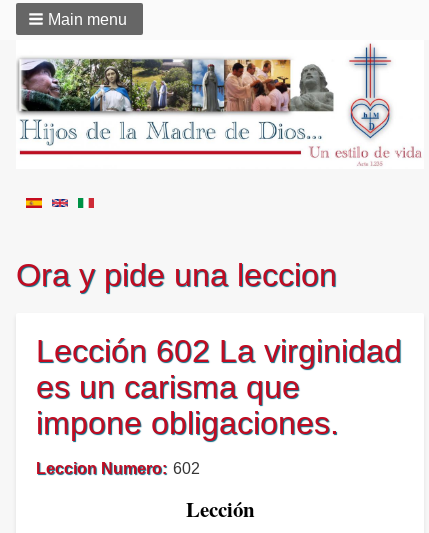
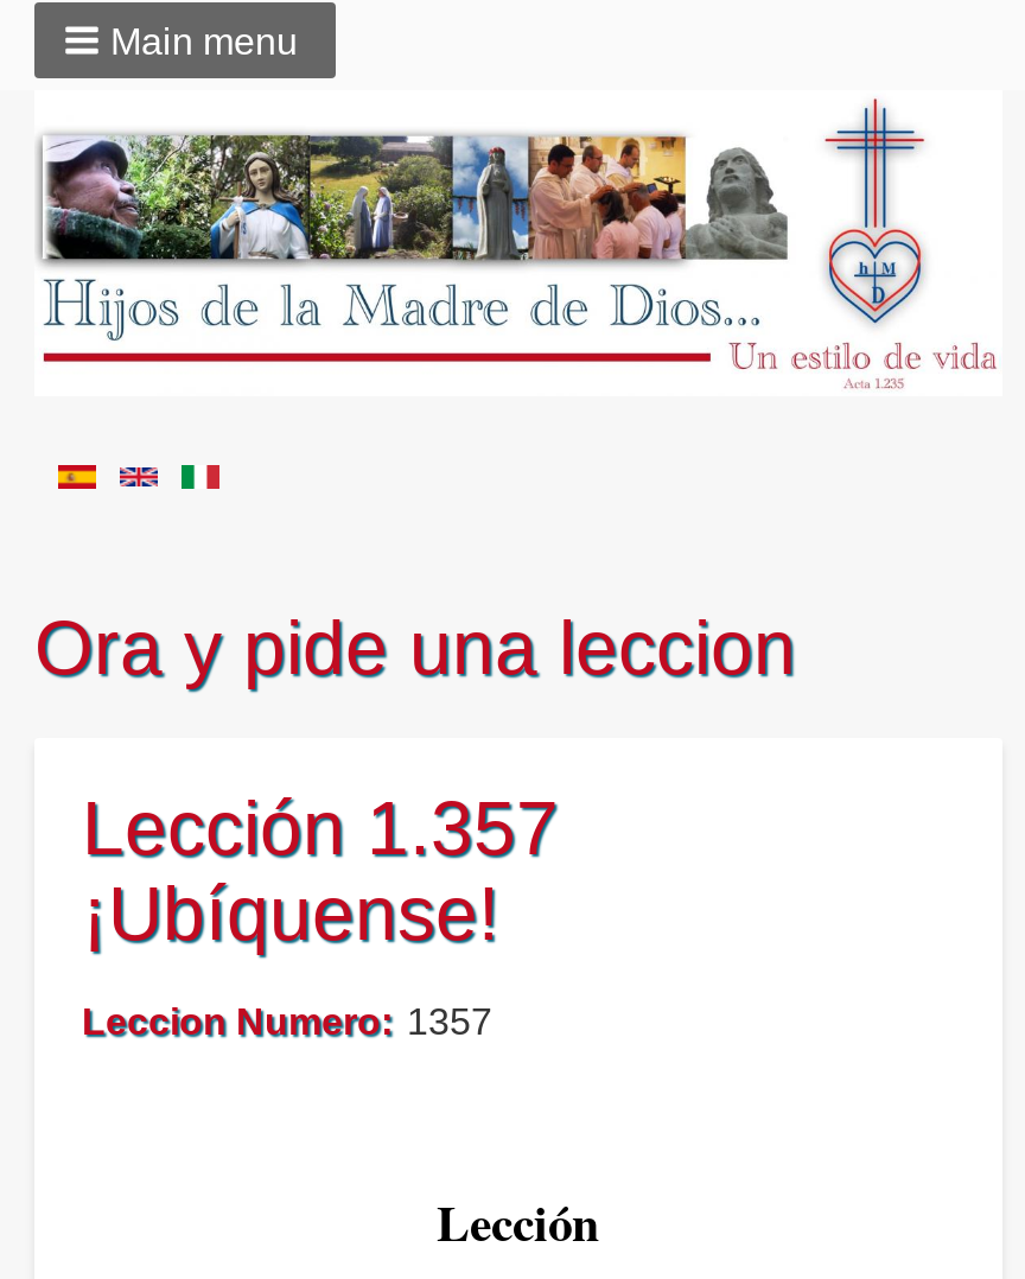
- Lección 602 La virginidad
- es un carisma que
- impone obligaciones.
+ Lección 1.357
+ ¡Ubíquense!

- Leccion Numero 602
+ Leccion Numero 1357

moved up: Leccion Numero
